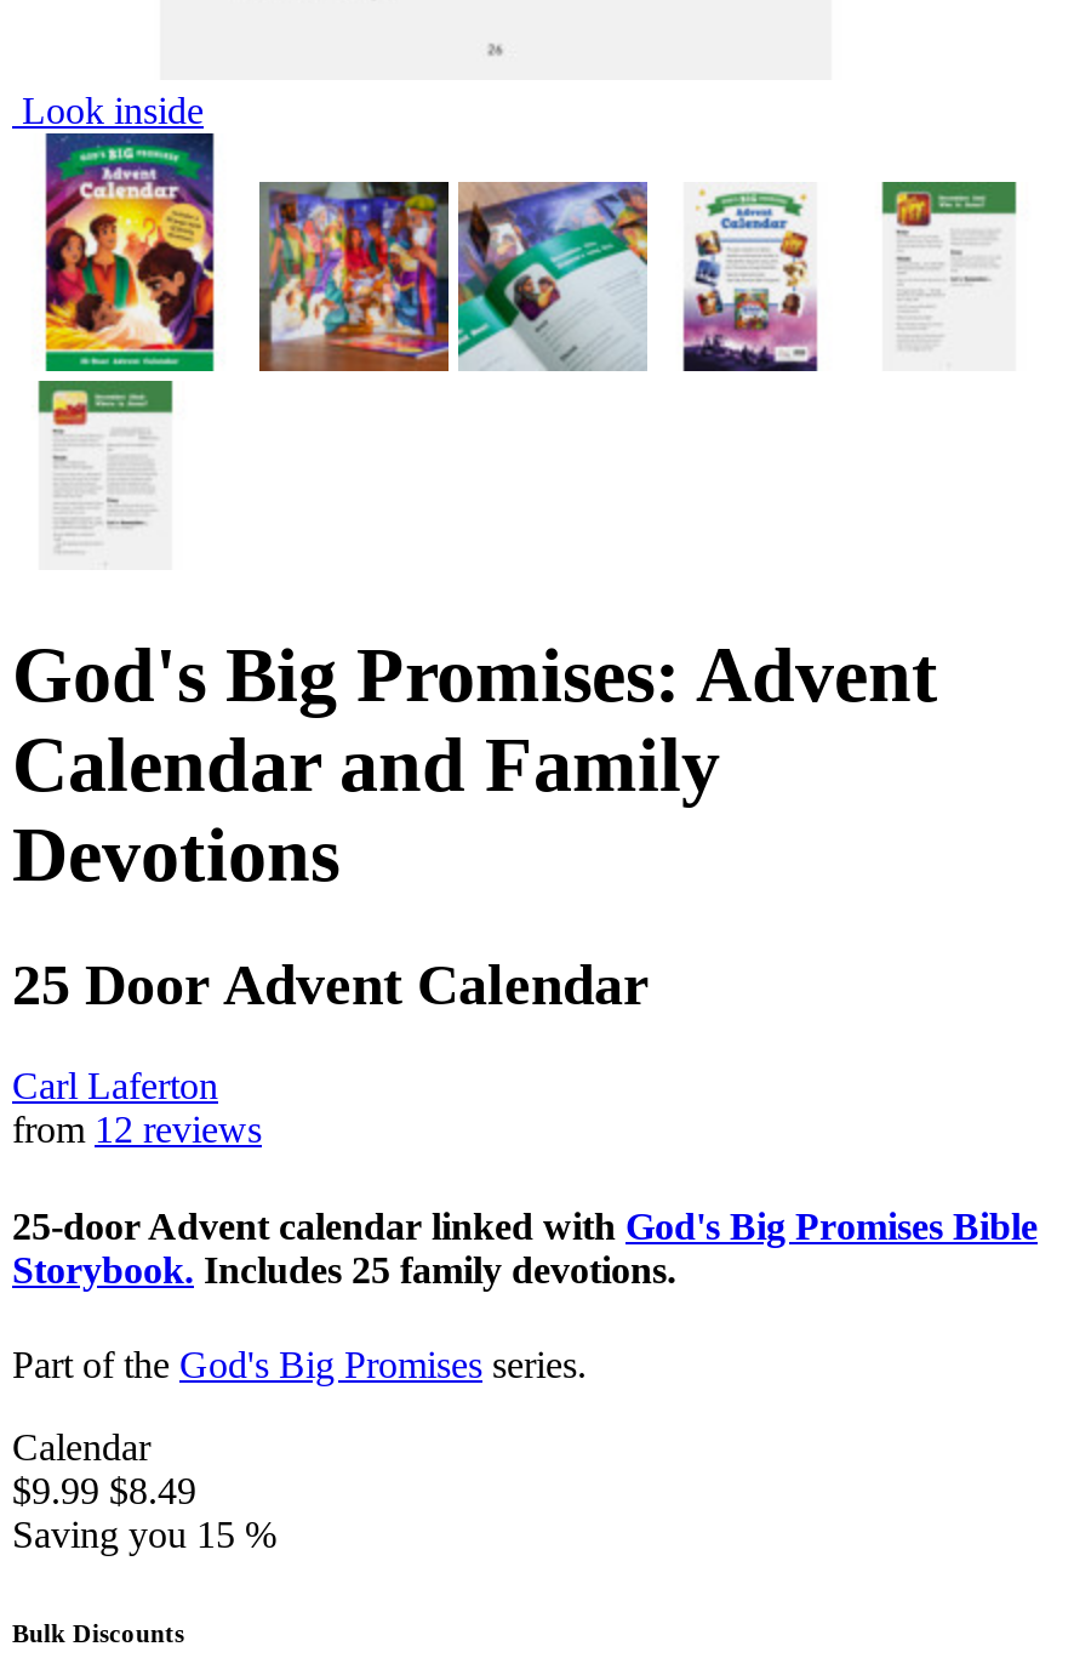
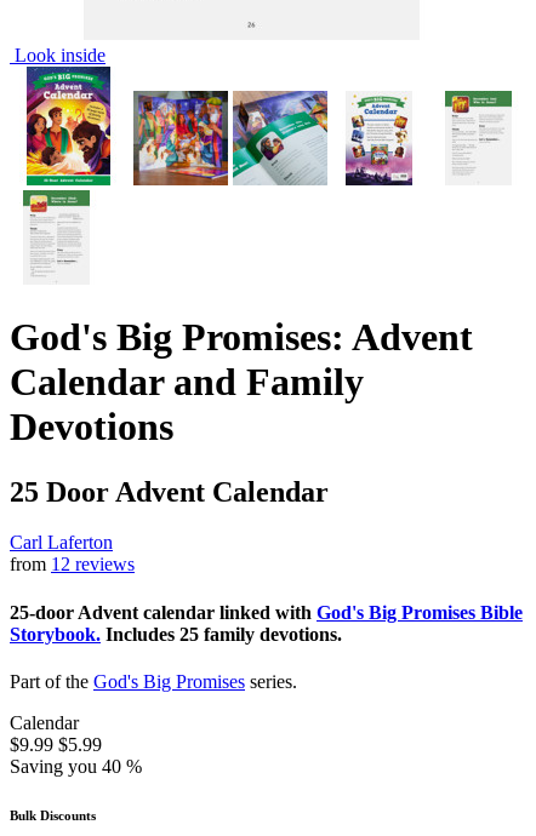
- $9.99 $8.49
+ $9.99 $5.99

- Saving you 15 %
+ Saving you 40 %
